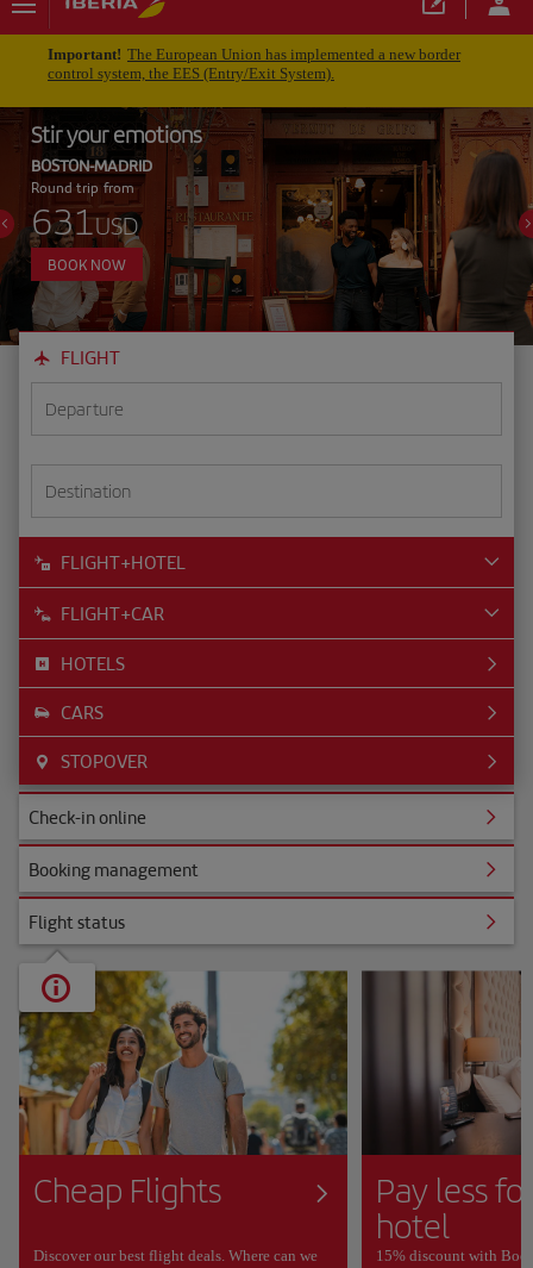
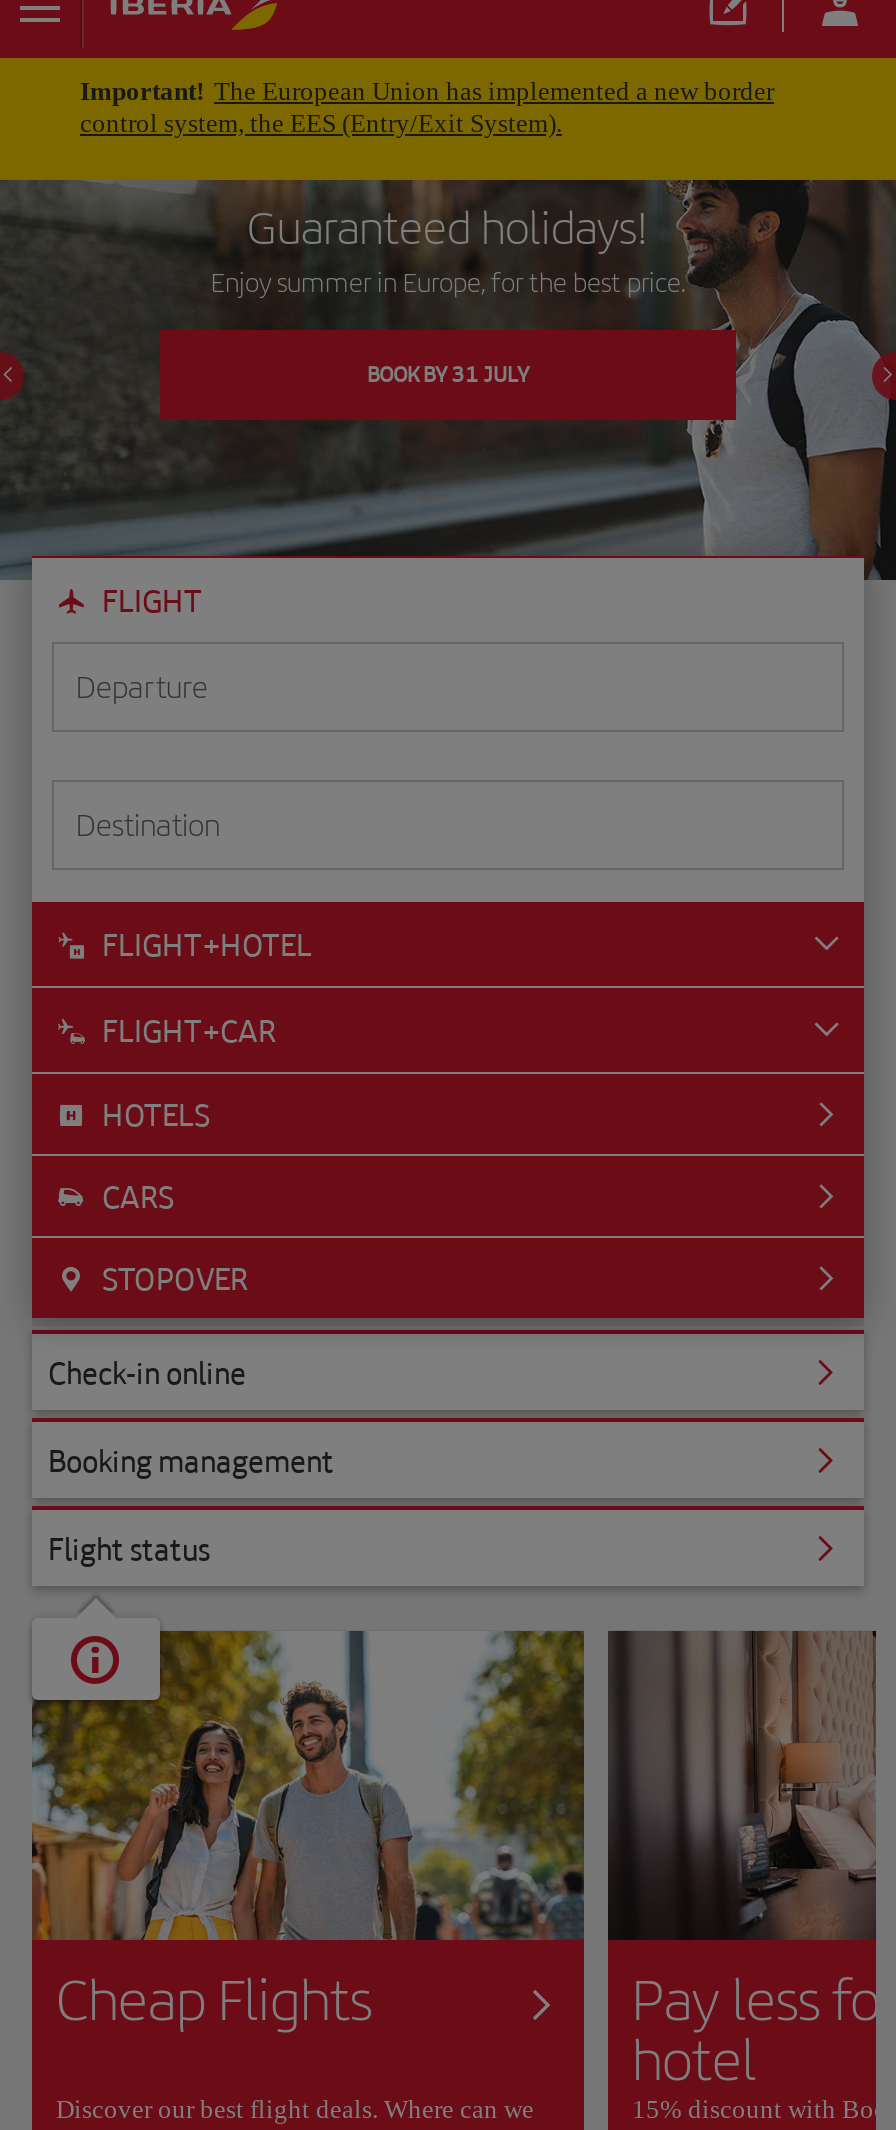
- [image]
- Stir your emotions
- BOSTON-MADRID
- Round trip from
- 631USD
- BOOK NOW
+ [image]
+ Guaranteed holidays!
+ Enjoy summer in Europe, for the best price.
+ BOOK BY 31 JULY
